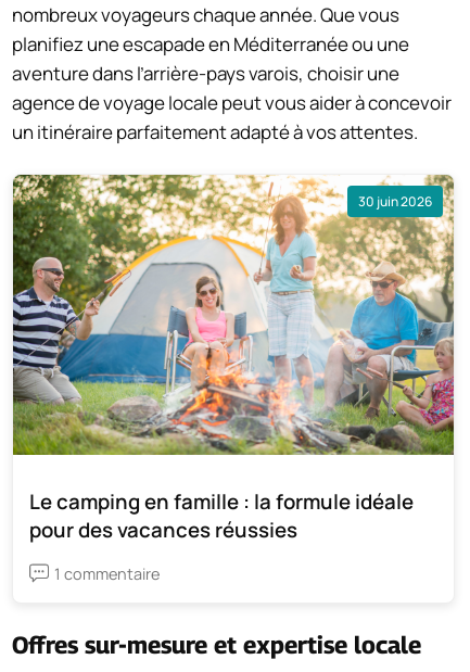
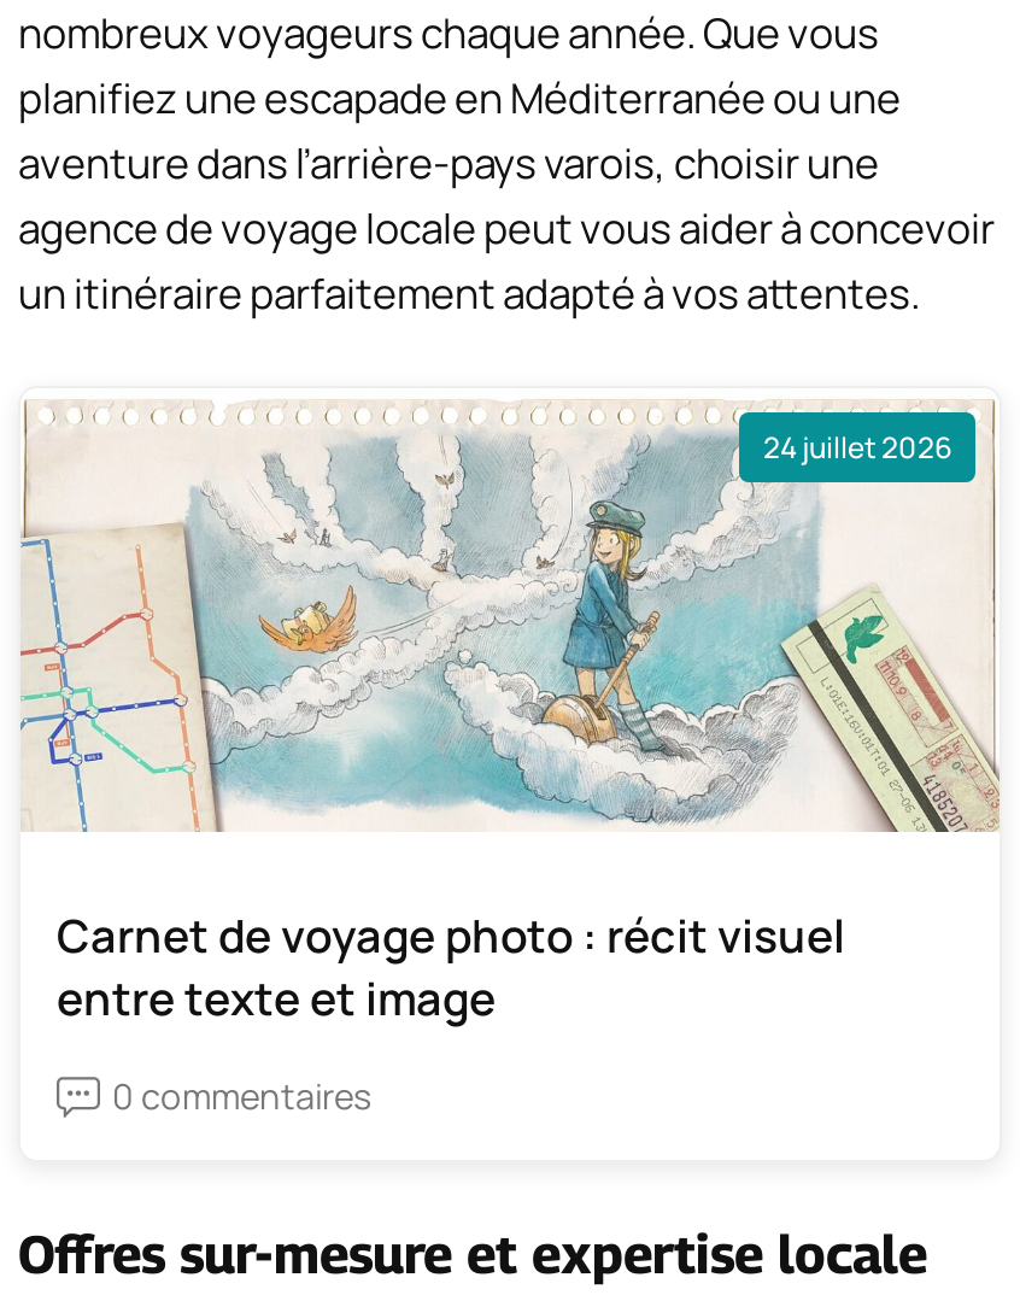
- [image]
- 30 juin 2026
+ [image]
+ 24 juillet 2026

- Le camping en famille : la formule idéale
- pour des vacances réussies
+ Carnet de voyage photo : récit visuel
+ entre texte et image

- 1 commentaire
+ 0 commentaires
